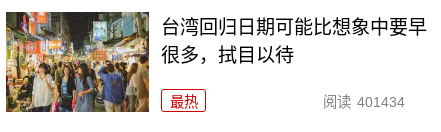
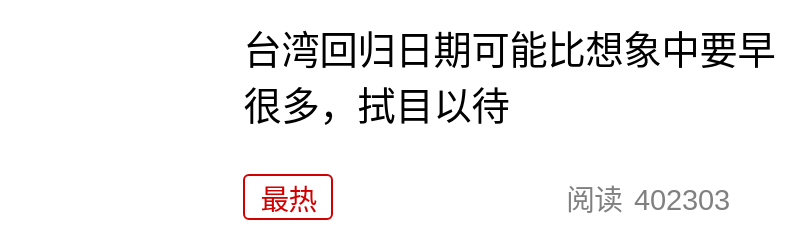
- [image]

- 阅读 401434
+ 阅读 402303
